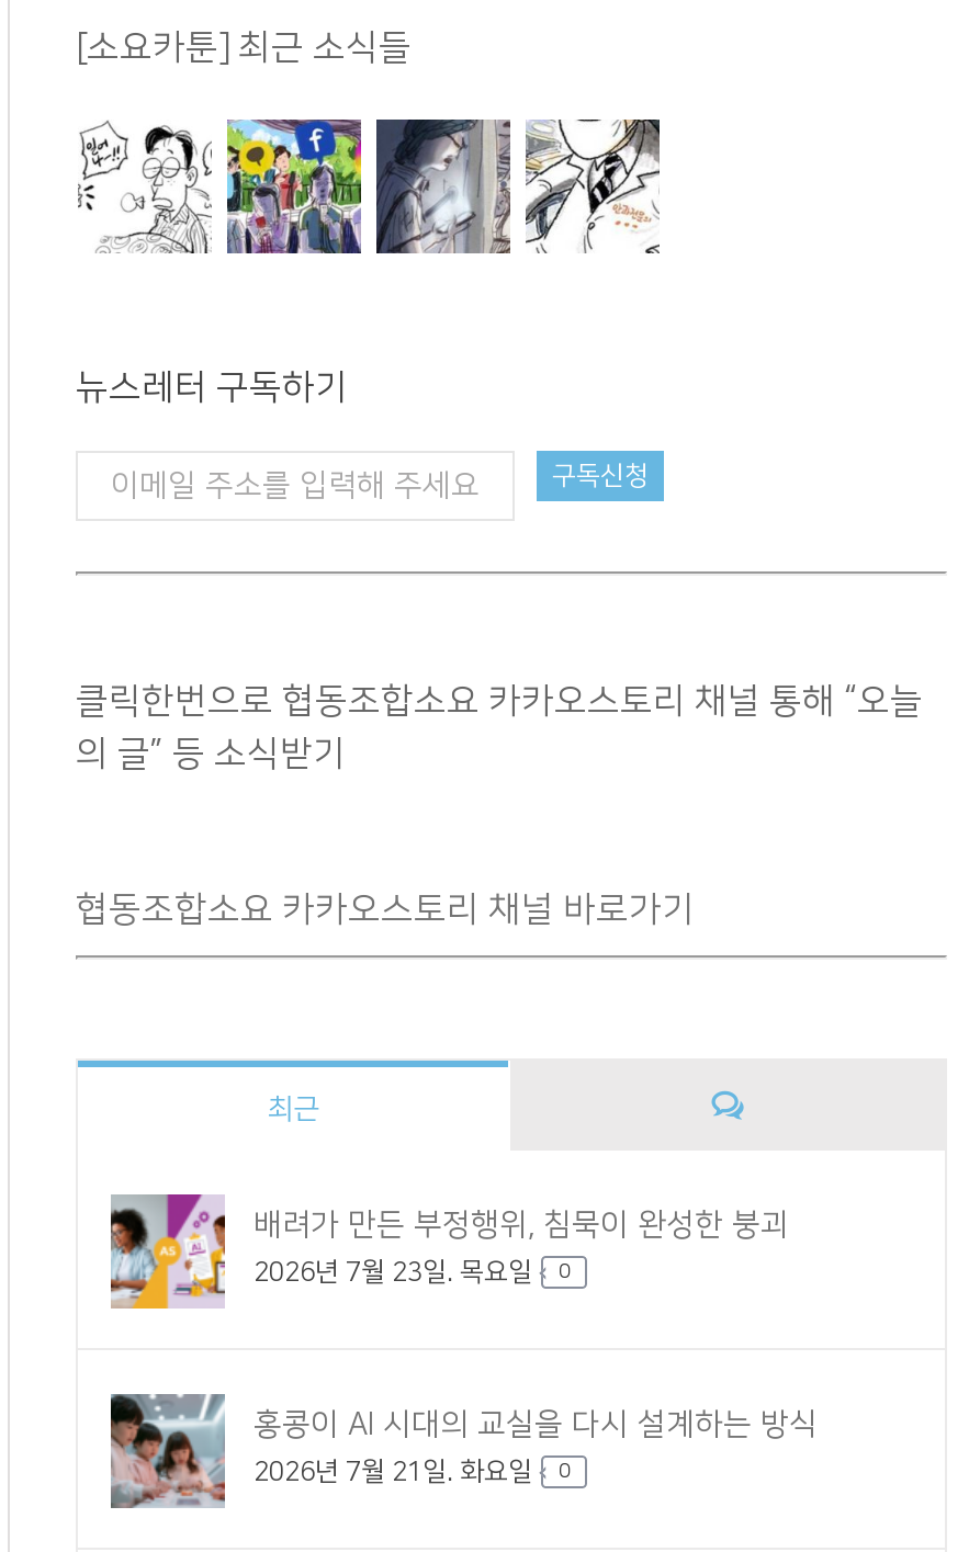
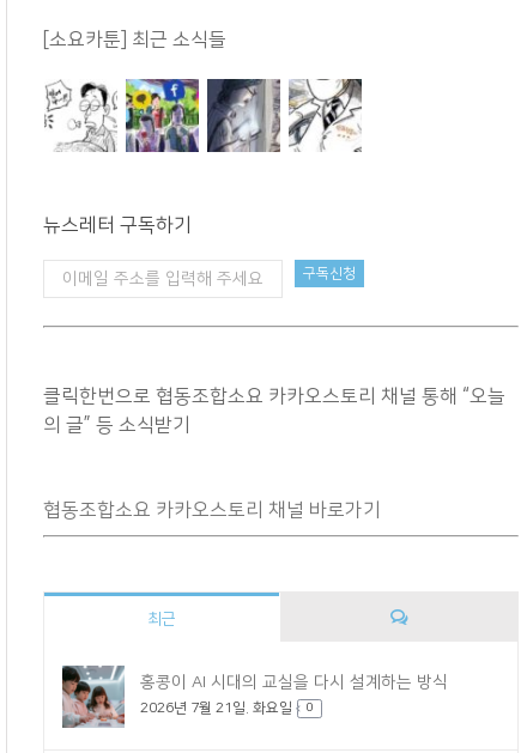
- [image]
- 배려가 만든 부정행위, 침묵이 완성한 붕괴
- 2026년 7월 23일. 목요일
- 0
